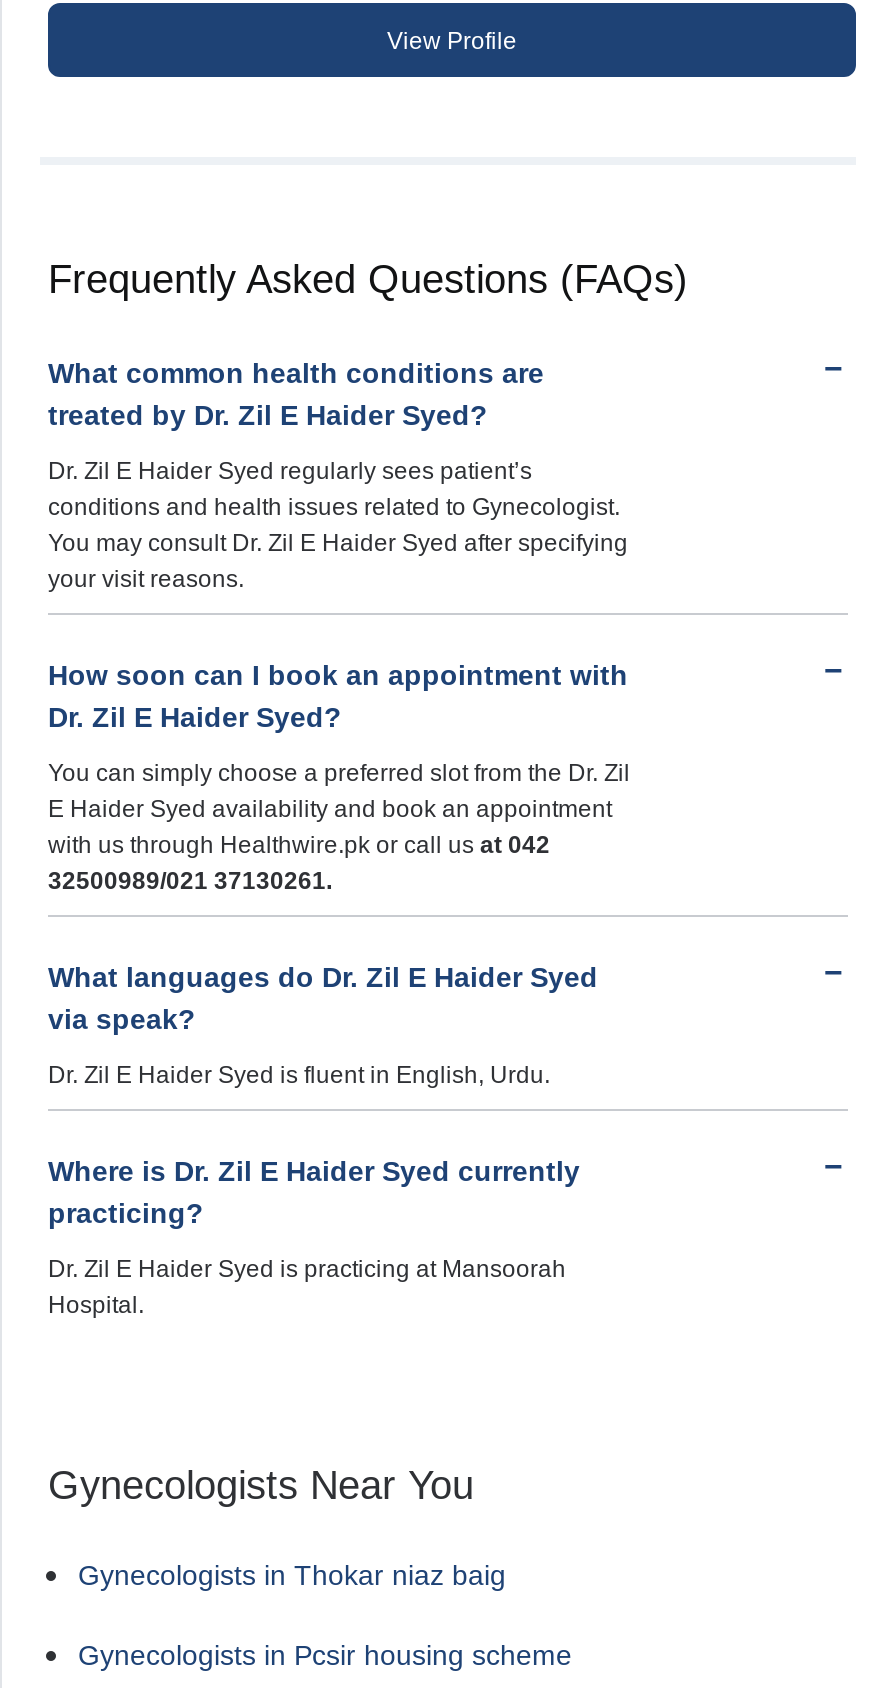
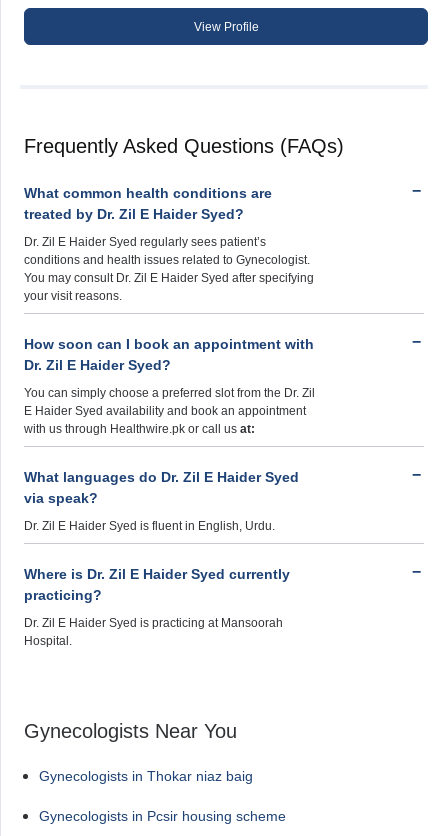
- with us through Healthwire.pk or call us at 042
- 32500989/021 37130261.
+ with us through Healthwire.pk or call us at:
